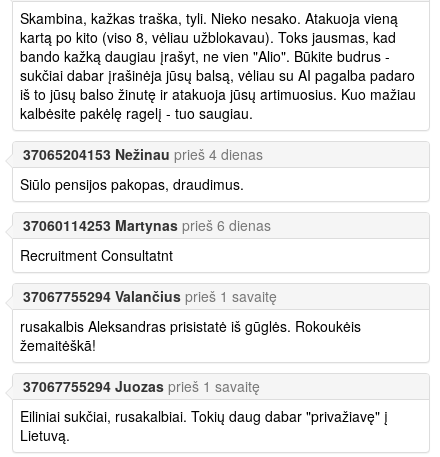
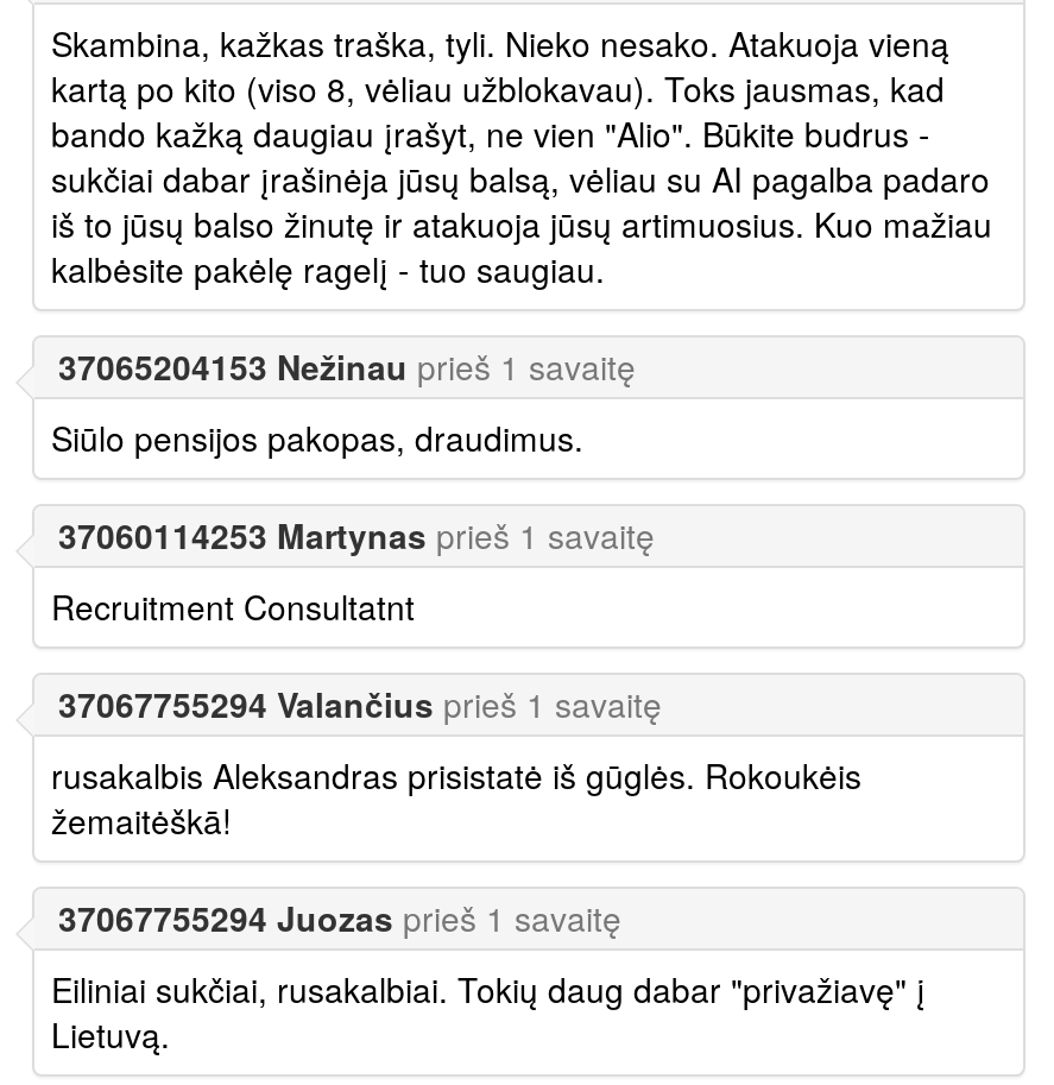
- 37065204153 Nežinau prieš 4 dienas
+ 37065204153 Nežinau prieš 1 savaitę

- 37060114253 Martynas prieš 6 dienas
+ 37060114253 Martynas prieš 1 savaitę
